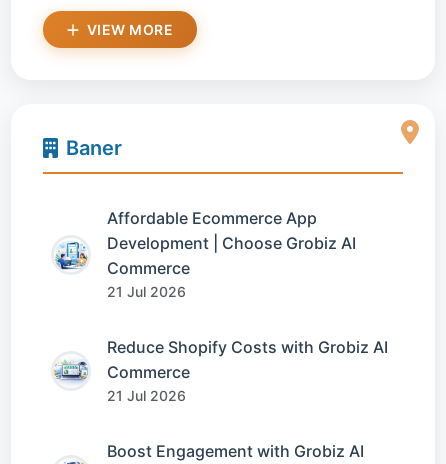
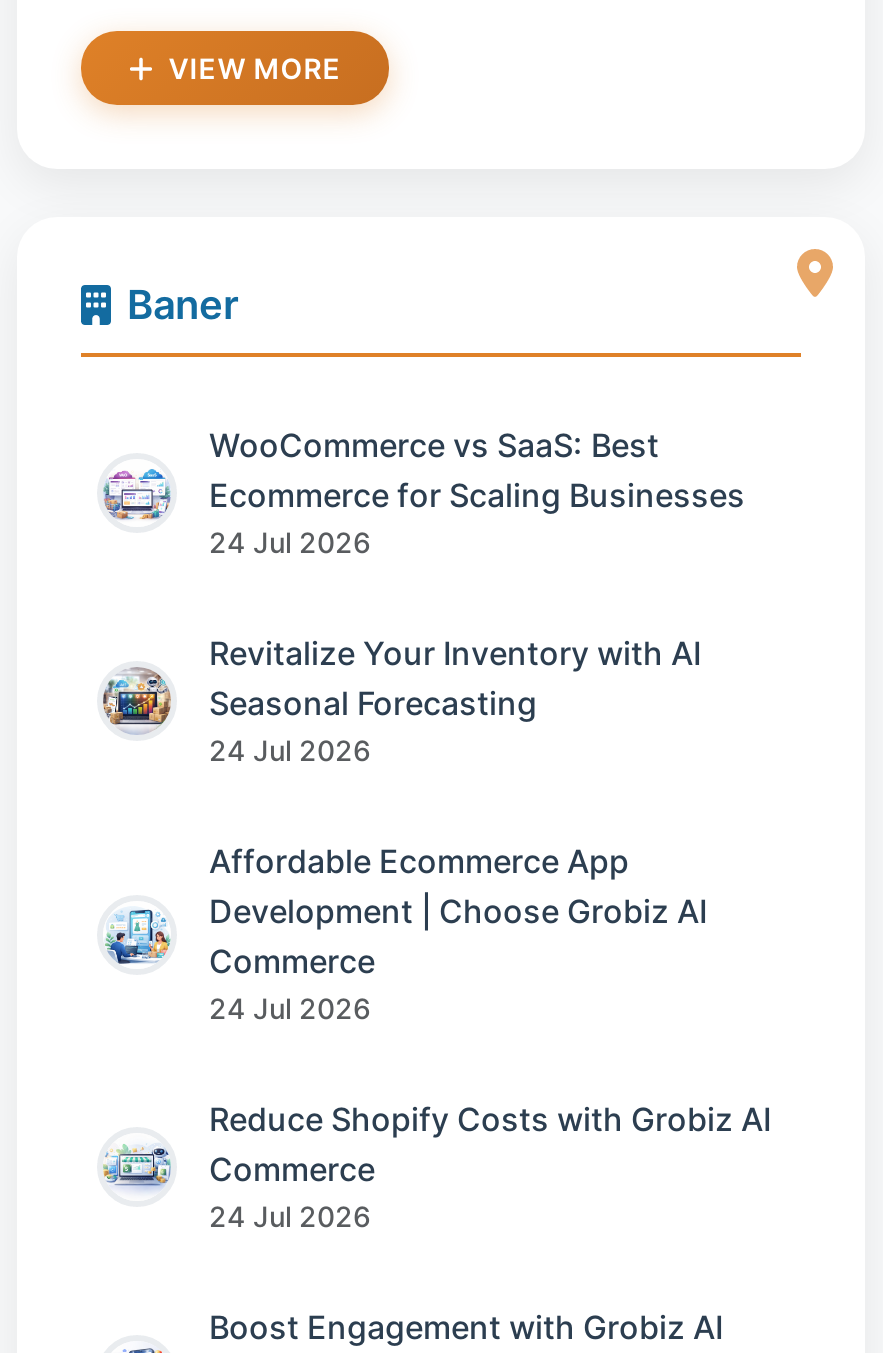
+ [image]
+ WooCommerce vs SaaS: Best
+ Ecommerce for Scaling Businesses
+ 24 Jul 2026
+ Revitalize Your Inventory with AI
+ Seasonal Forecasting
+ 24 Jul 2026

+ [image]

- 21 Jul 2026
+ 24 Jul 2026

- 21 Jul 2026
+ 24 Jul 2026
